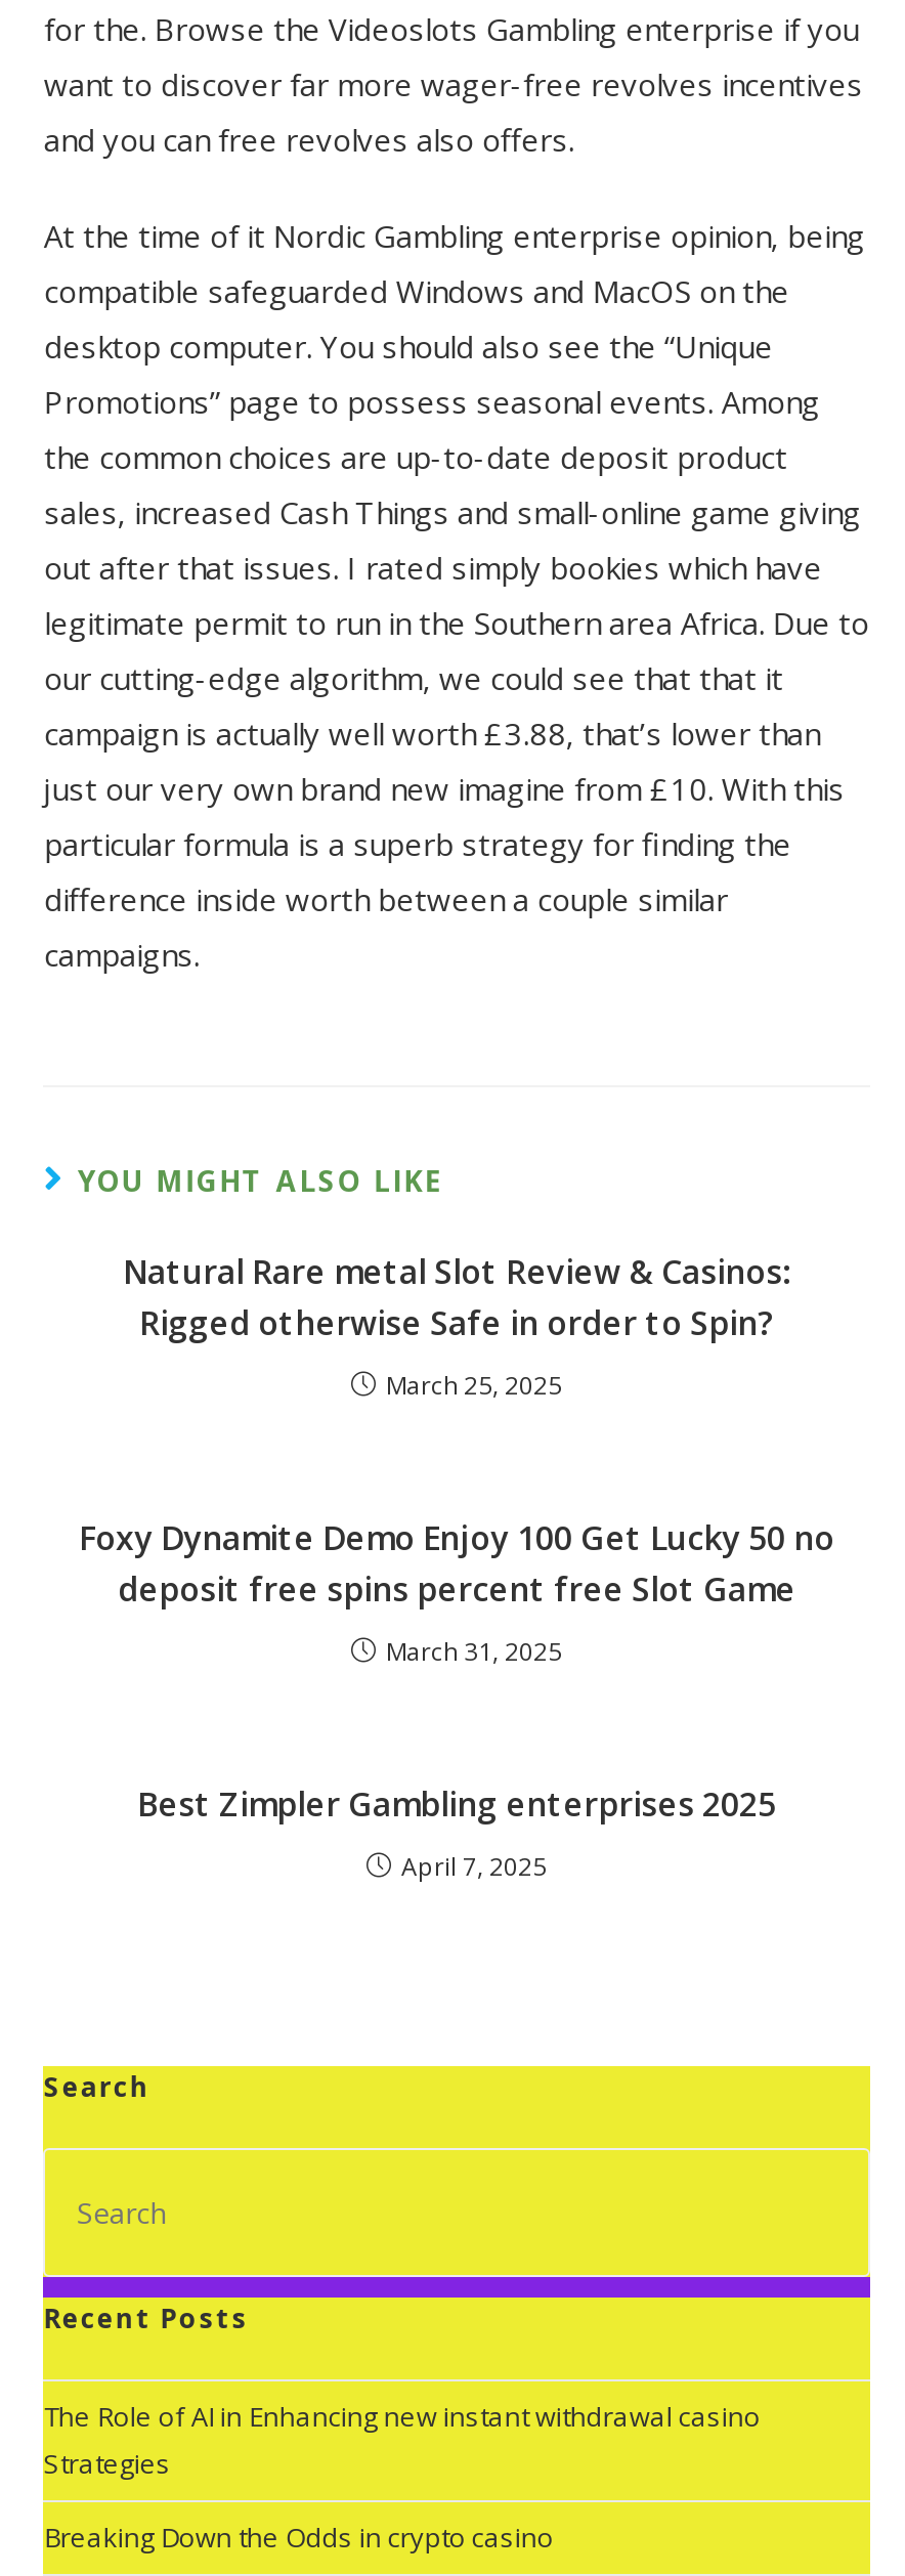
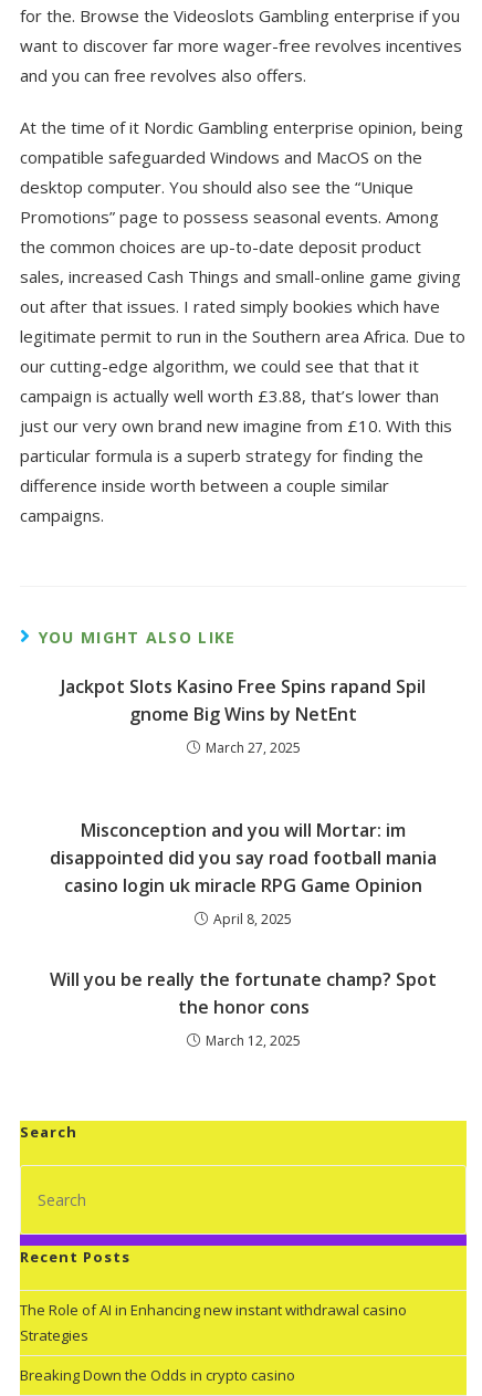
- Natural Rare metal Slot Review & Casinos:
- Rigged otherwise Safe in order to Spin?
+ Jackpot Slots Kasino Free Spins rapand Spil
+ gnome Big Wins by NetEnt

- March 25, 2025
+ March 27, 2025

- Foxy Dynamite Demo Enjoy 100 Get Lucky 50 no
- deposit free spins percent free Slot Game
+ Misconception and you will Mortar: im
+ disappointed did you say road football mania
+ casino login uk miracle RPG Game Opinion

- March 31, 2025
+ April 8, 2025

- Best Zimpler Gambling enterprises 2025
+ Will you be really the fortunate champ? Spot
+ the honor cons

- April 7, 2025
+ March 12, 2025
